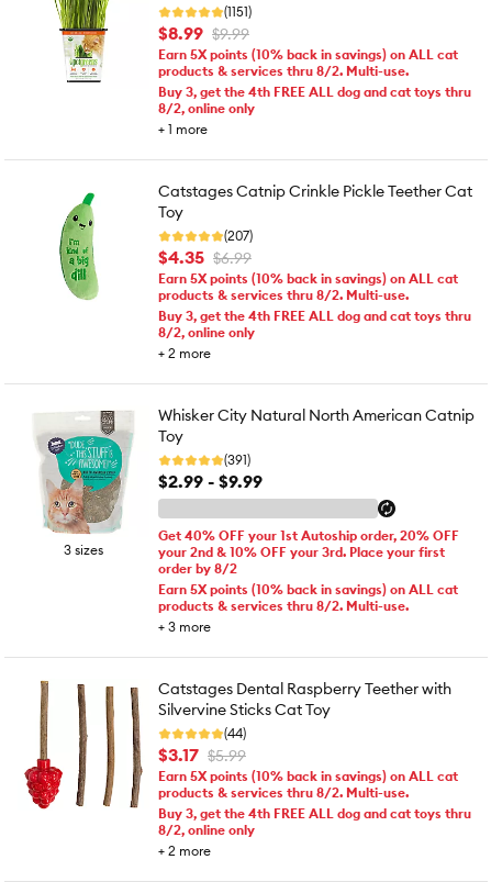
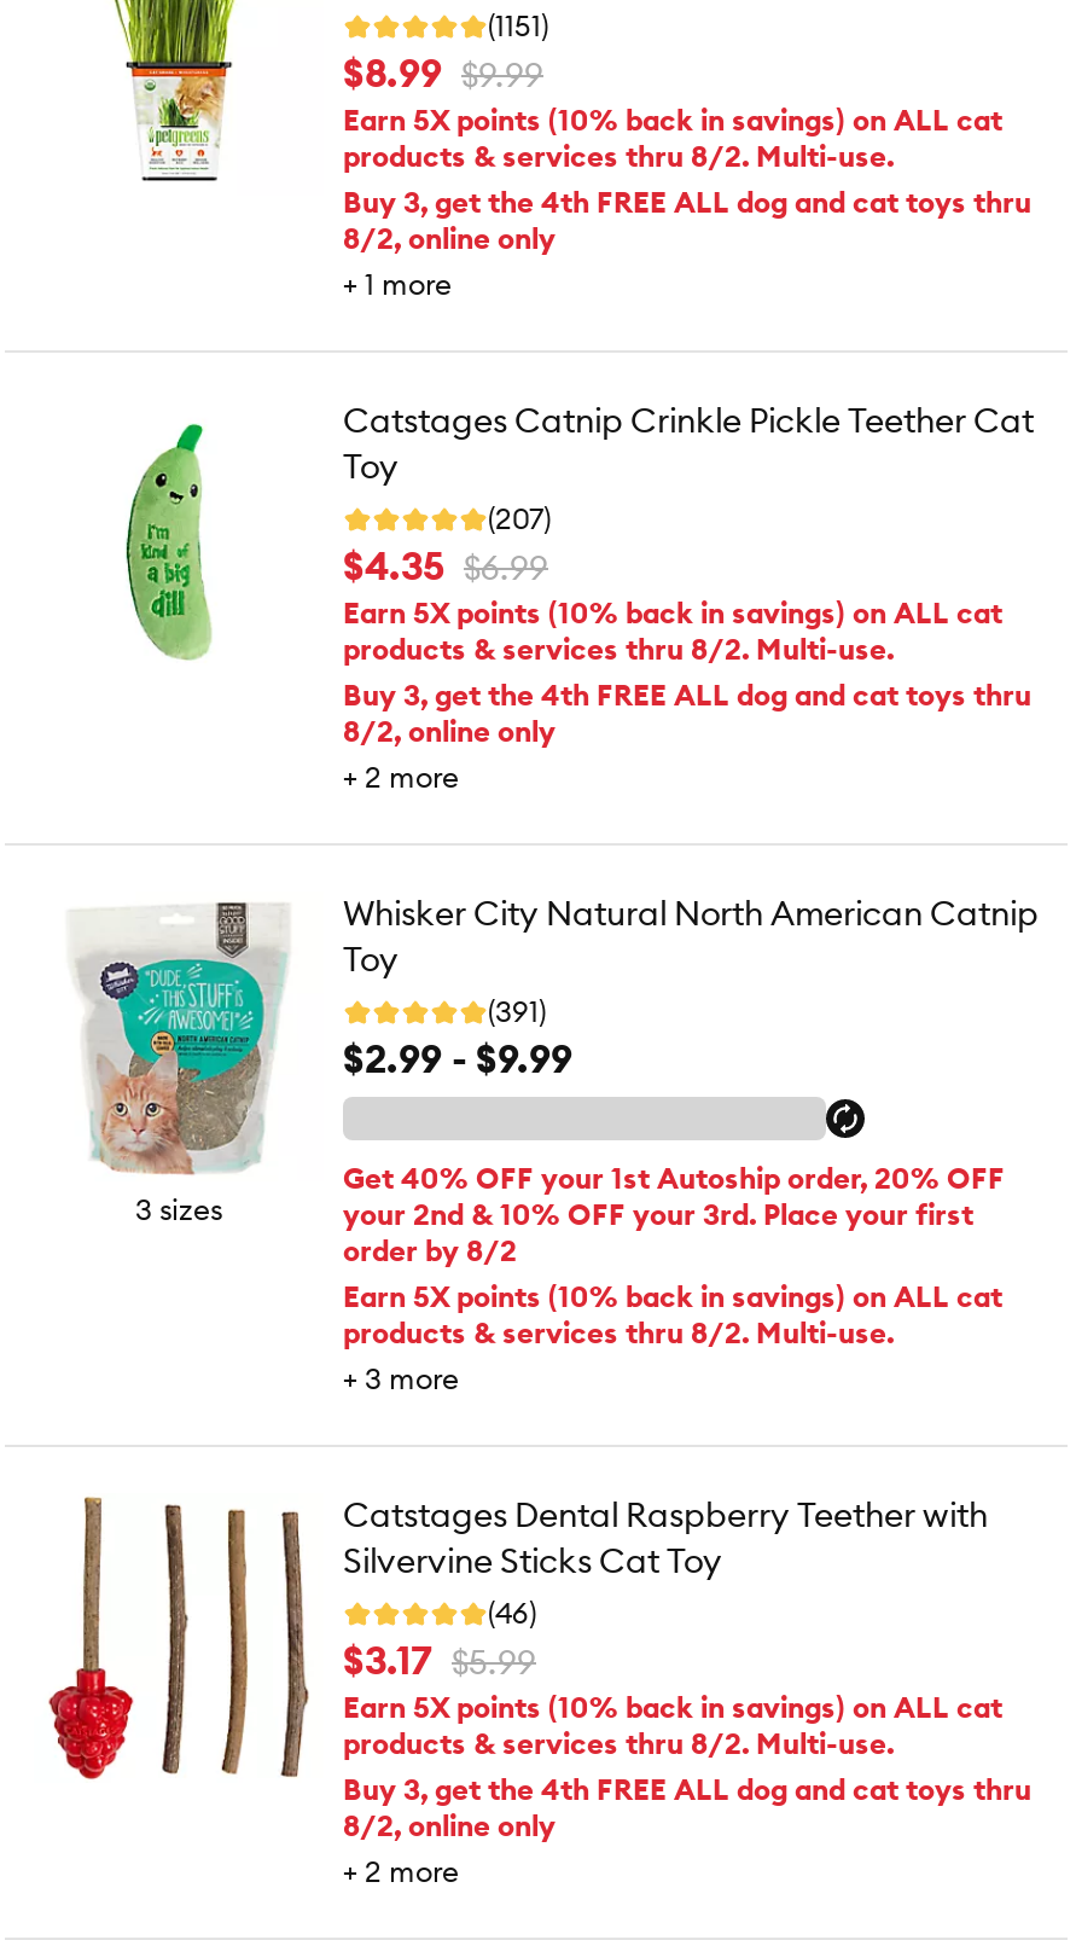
- (44)
+ (46)
